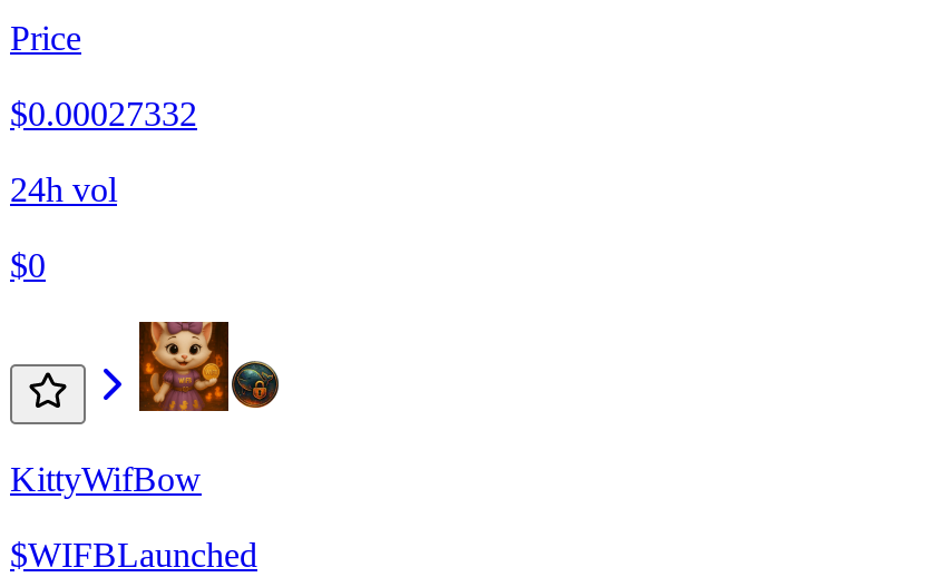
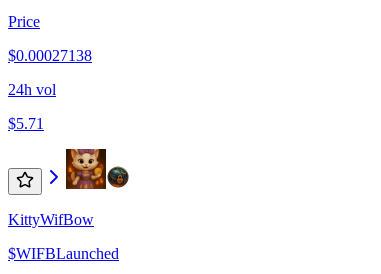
- $0.00027332
+ $0.00027138

- $0
+ $5.71
